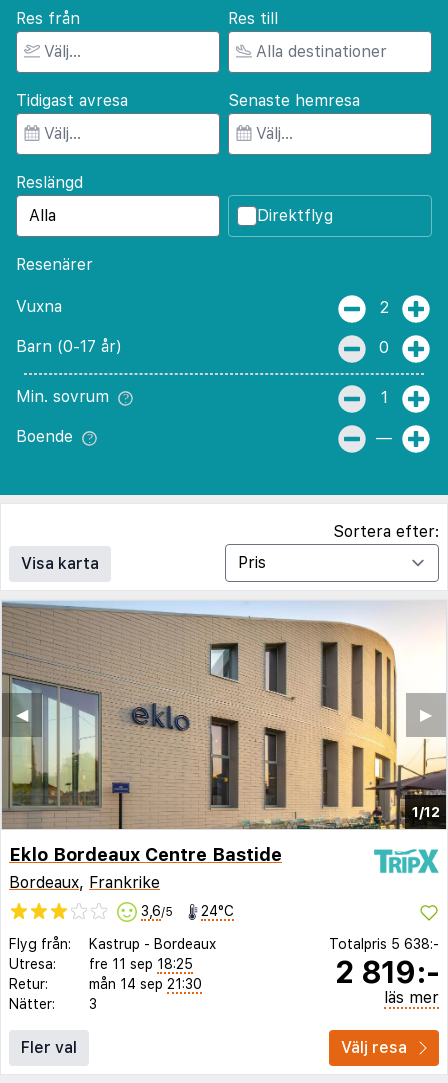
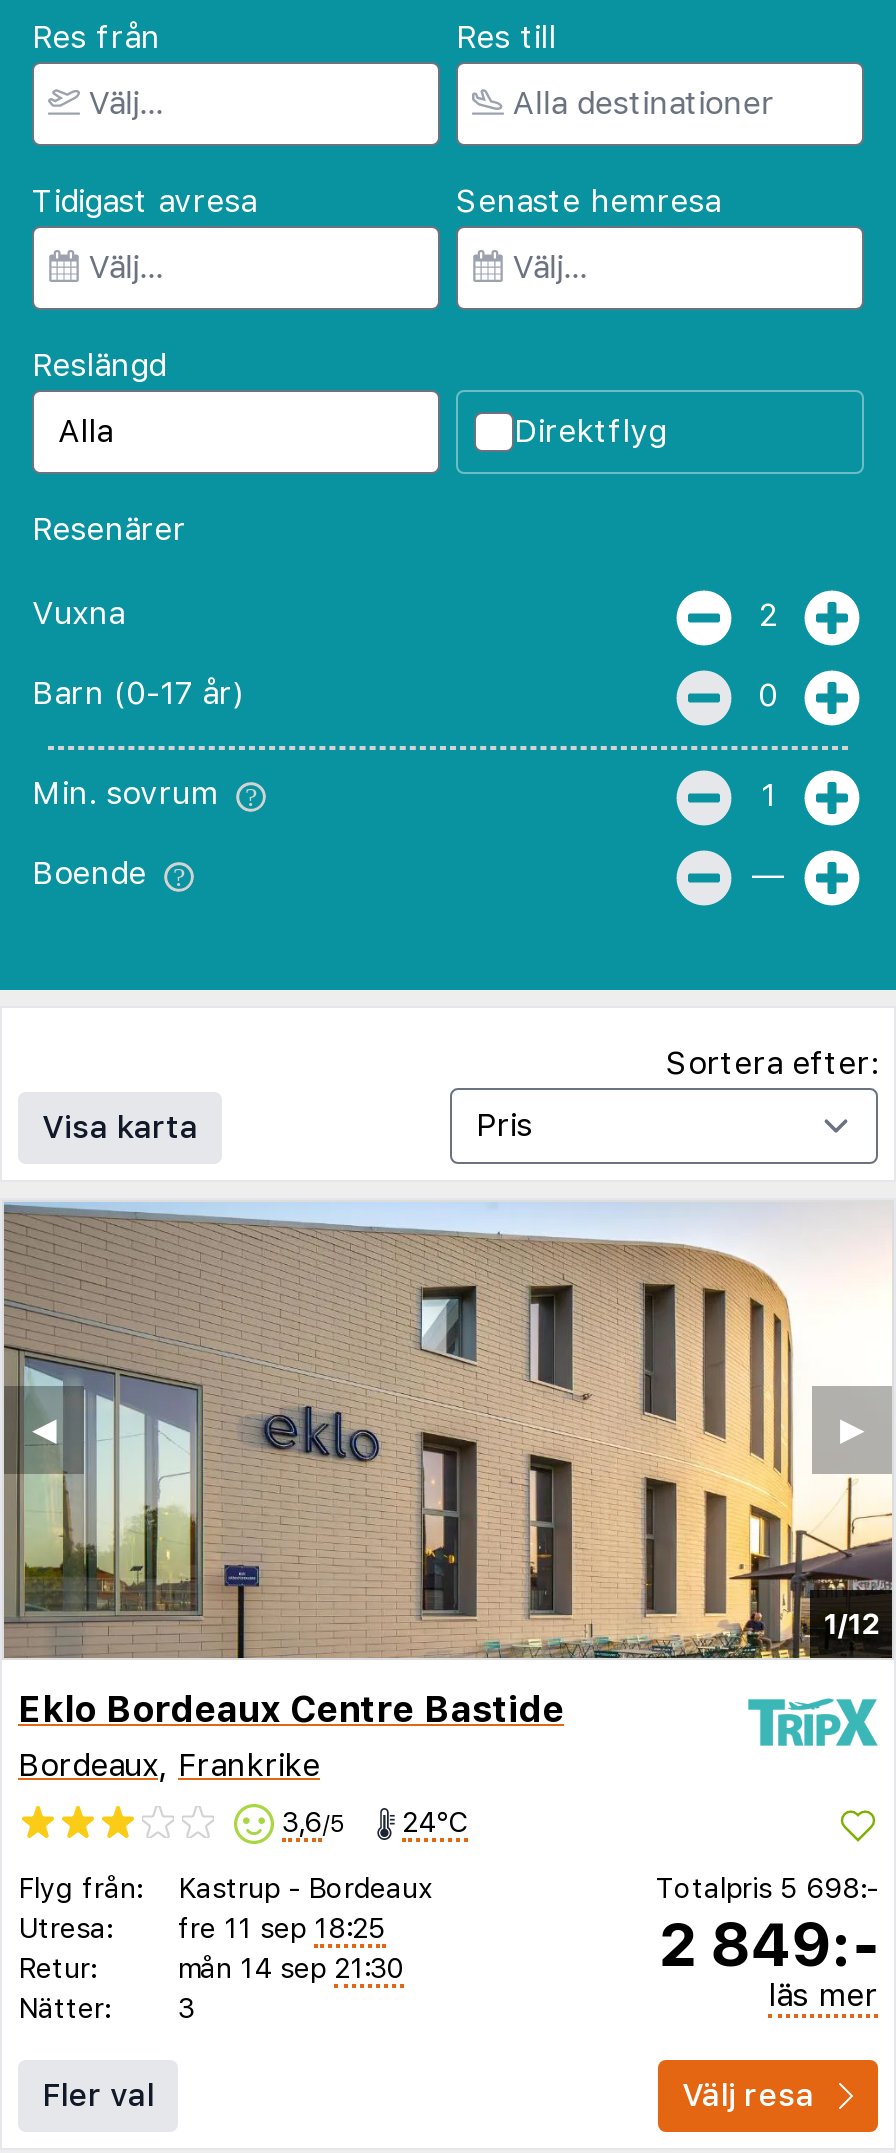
- Totalpris 5 638:-
+ Totalpris 5 698:-

- 2 819:-
+ 2 849:-
